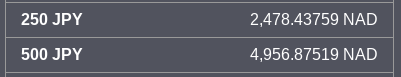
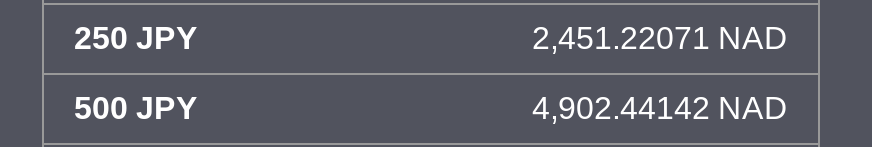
- 2,478.43759 NAD
+ 2,451.22071 NAD

- 4,956.87519 NAD
+ 4,902.44142 NAD
